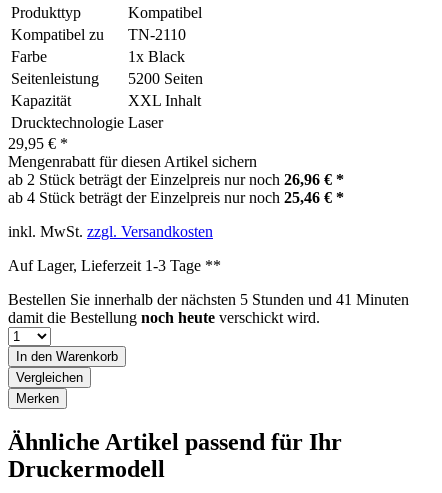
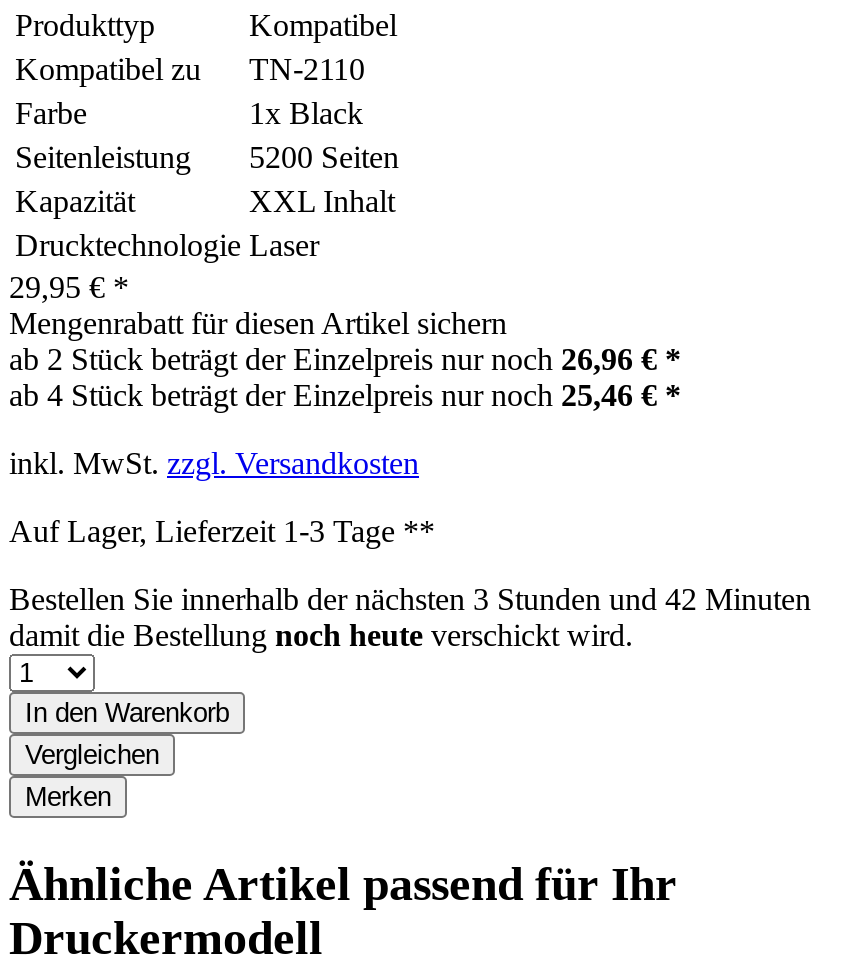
- Bestellen Sie innerhalb der nächsten 5 Stunden und 41 Minuten
+ Bestellen Sie innerhalb der nächsten 3 Stunden und 42 Minuten
